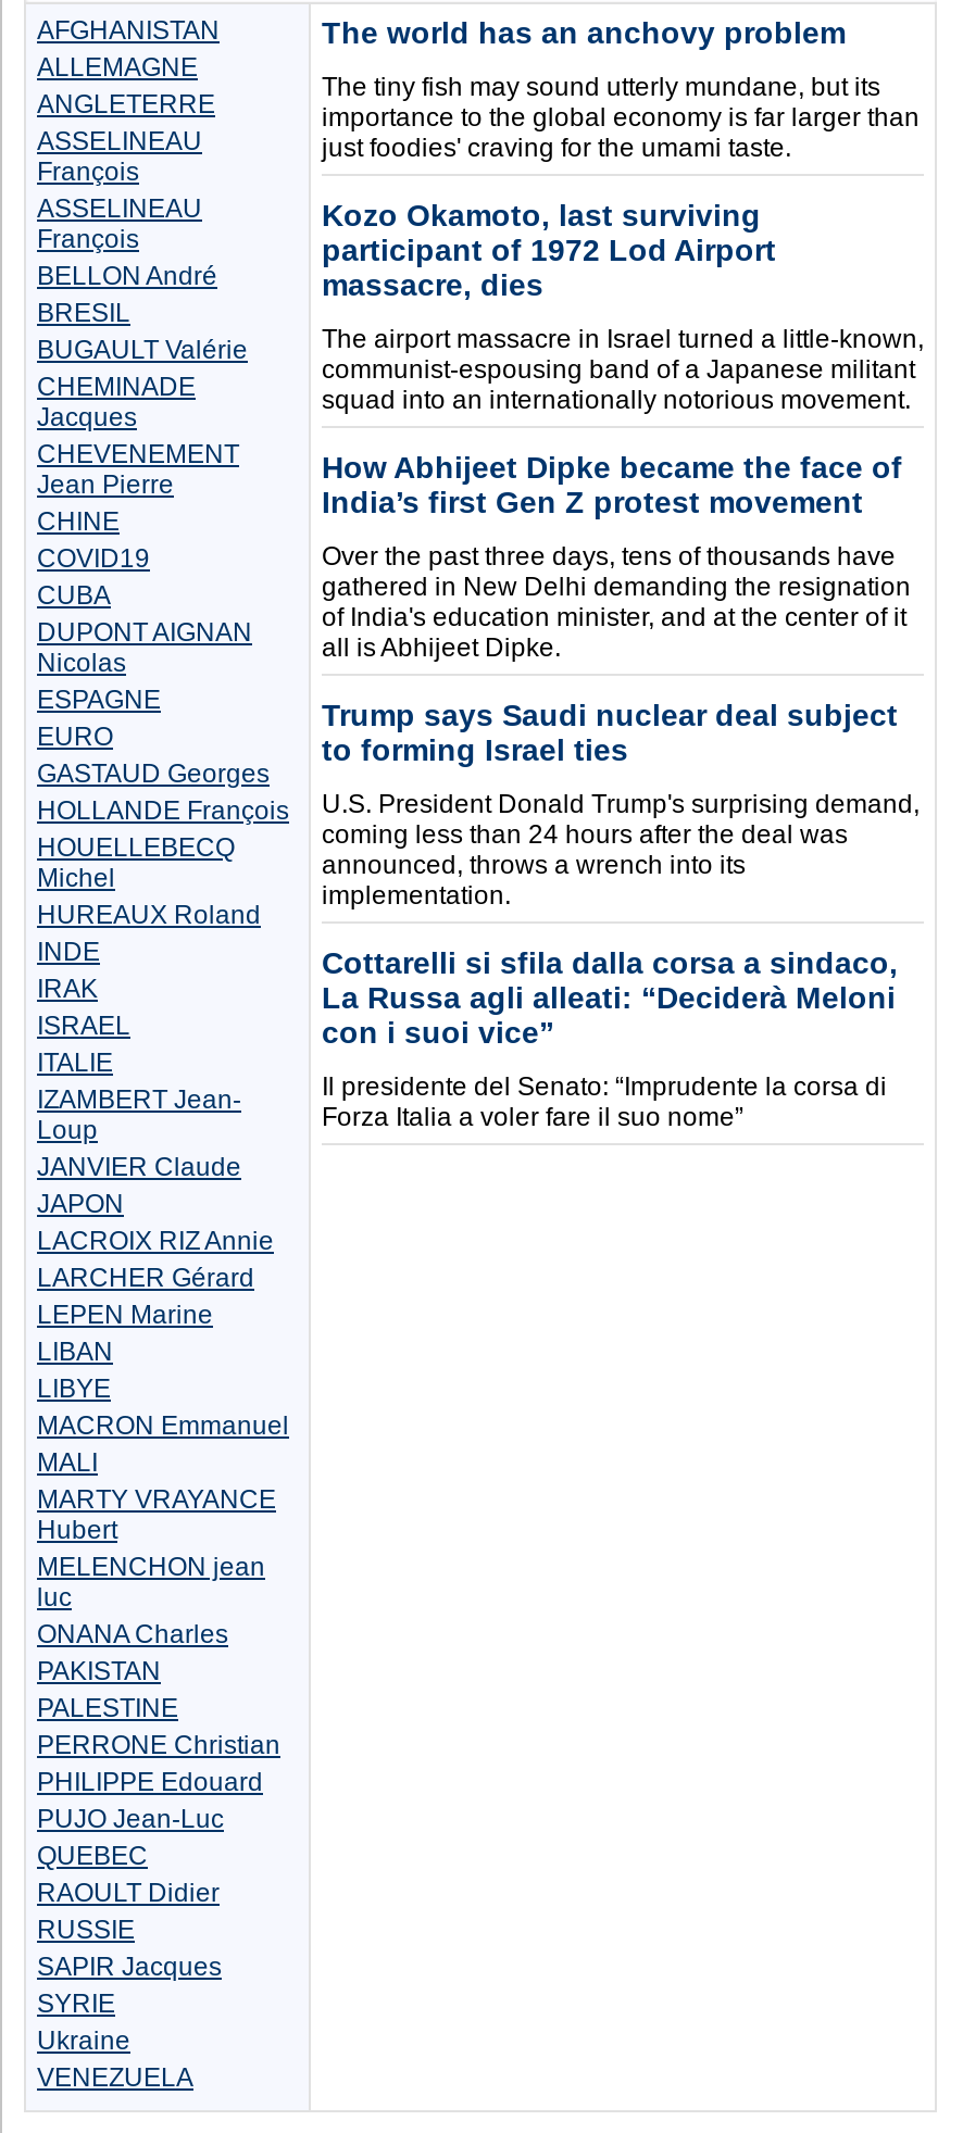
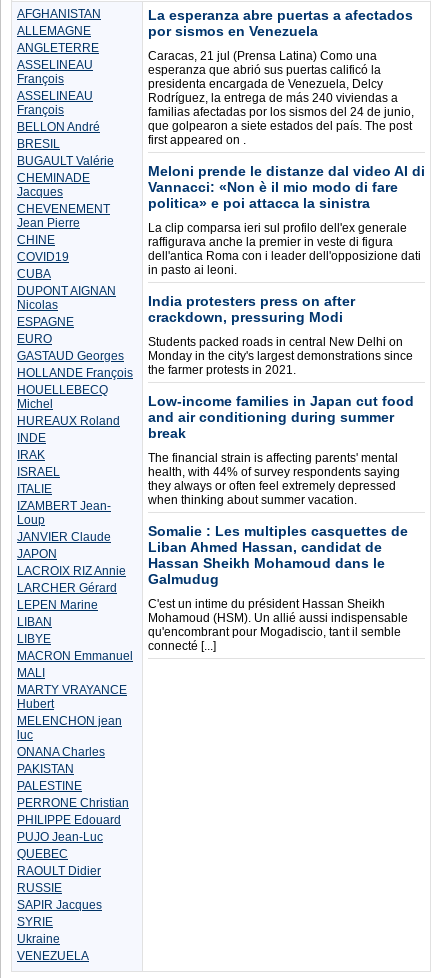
- The world has an anchovy problem
+ La esperanza abre puertas a afectados
+ por sismos en Venezuela

- The tiny fish may sound utterly mundane, but its
- importance to the global economy is far larger than
- just foodies' craving for the umami taste.
+ Caracas, 21 jul (Prensa Latina) Como una
+ esperanza que abrió sus puertas calificó la
+ presidenta encargada de Venezuela, Delcy
+ Rodríguez, la entrega de más 240 viviendas a
+ familias afectadas por los sismos del 24 de junio,
+ que golpearon a siete estados del país. The post
+ first appeared on .

- Kozo Okamoto, last surviving
- participant of 1972 Lod Airport
- massacre, dies
+ Meloni prende le distanze dal video AI di
+ Vannacci: «Non è il mio modo di fare
+ politica» e poi attacca la sinistra

- The airport massacre in Israel turned a little-known,
- communist-espousing band of a Japanese militant
- squad into an internationally notorious movement.
+ La clip comparsa ieri sul profilo dell'ex generale
+ raffigurava anche la premier in veste di figura
+ dell'antica Roma con i leader dell'opposizione dati
+ in pasto ai leoni.

- How Abhijeet Dipke became the face of
- India’s first Gen Z protest movement
+ India protesters press on after
+ crackdown, pressuring Modi

- Over the past three days, tens of thousands have
- gathered in New Delhi demanding the resignation
- of India's education minister, and at the center of it
- all is Abhijeet Dipke.
+ Students packed roads in central New Delhi on
+ Monday in the city's largest demonstrations since
+ the farmer protests in 2021.

- Trump says Saudi nuclear deal subject
- to forming Israel ties
+ Low-income families in Japan cut food
+ and air conditioning during summer
+ break

- U.S. President Donald Trump's surprising demand,
- coming less than 24 hours after the deal was
- announced, throws a wrench into its
- implementation.
+ The financial strain is affecting parents' mental
+ health, with 44% of survey respondents saying
+ they always or often feel extremely depressed
+ when thinking about summer vacation.

- Cottarelli si sfila dalla corsa a sindaco,
- La Russa agli alleati: “Deciderà Meloni
- con i suoi vice”
+ Somalie : Les multiples casquettes de
+ Liban Ahmed Hassan, candidat de
+ Hassan Sheikh Mohamoud dans le
+ Galmudug

- Il presidente del Senato: “Imprudente la corsa di
- Forza Italia a voler fare il suo nome”
+ C'est un intime du président Hassan Sheikh
+ Mohamoud (HSM). Un allié aussi indispensable
+ qu'encombrant pour Mogadiscio, tant il semble
+ connecté [...]
